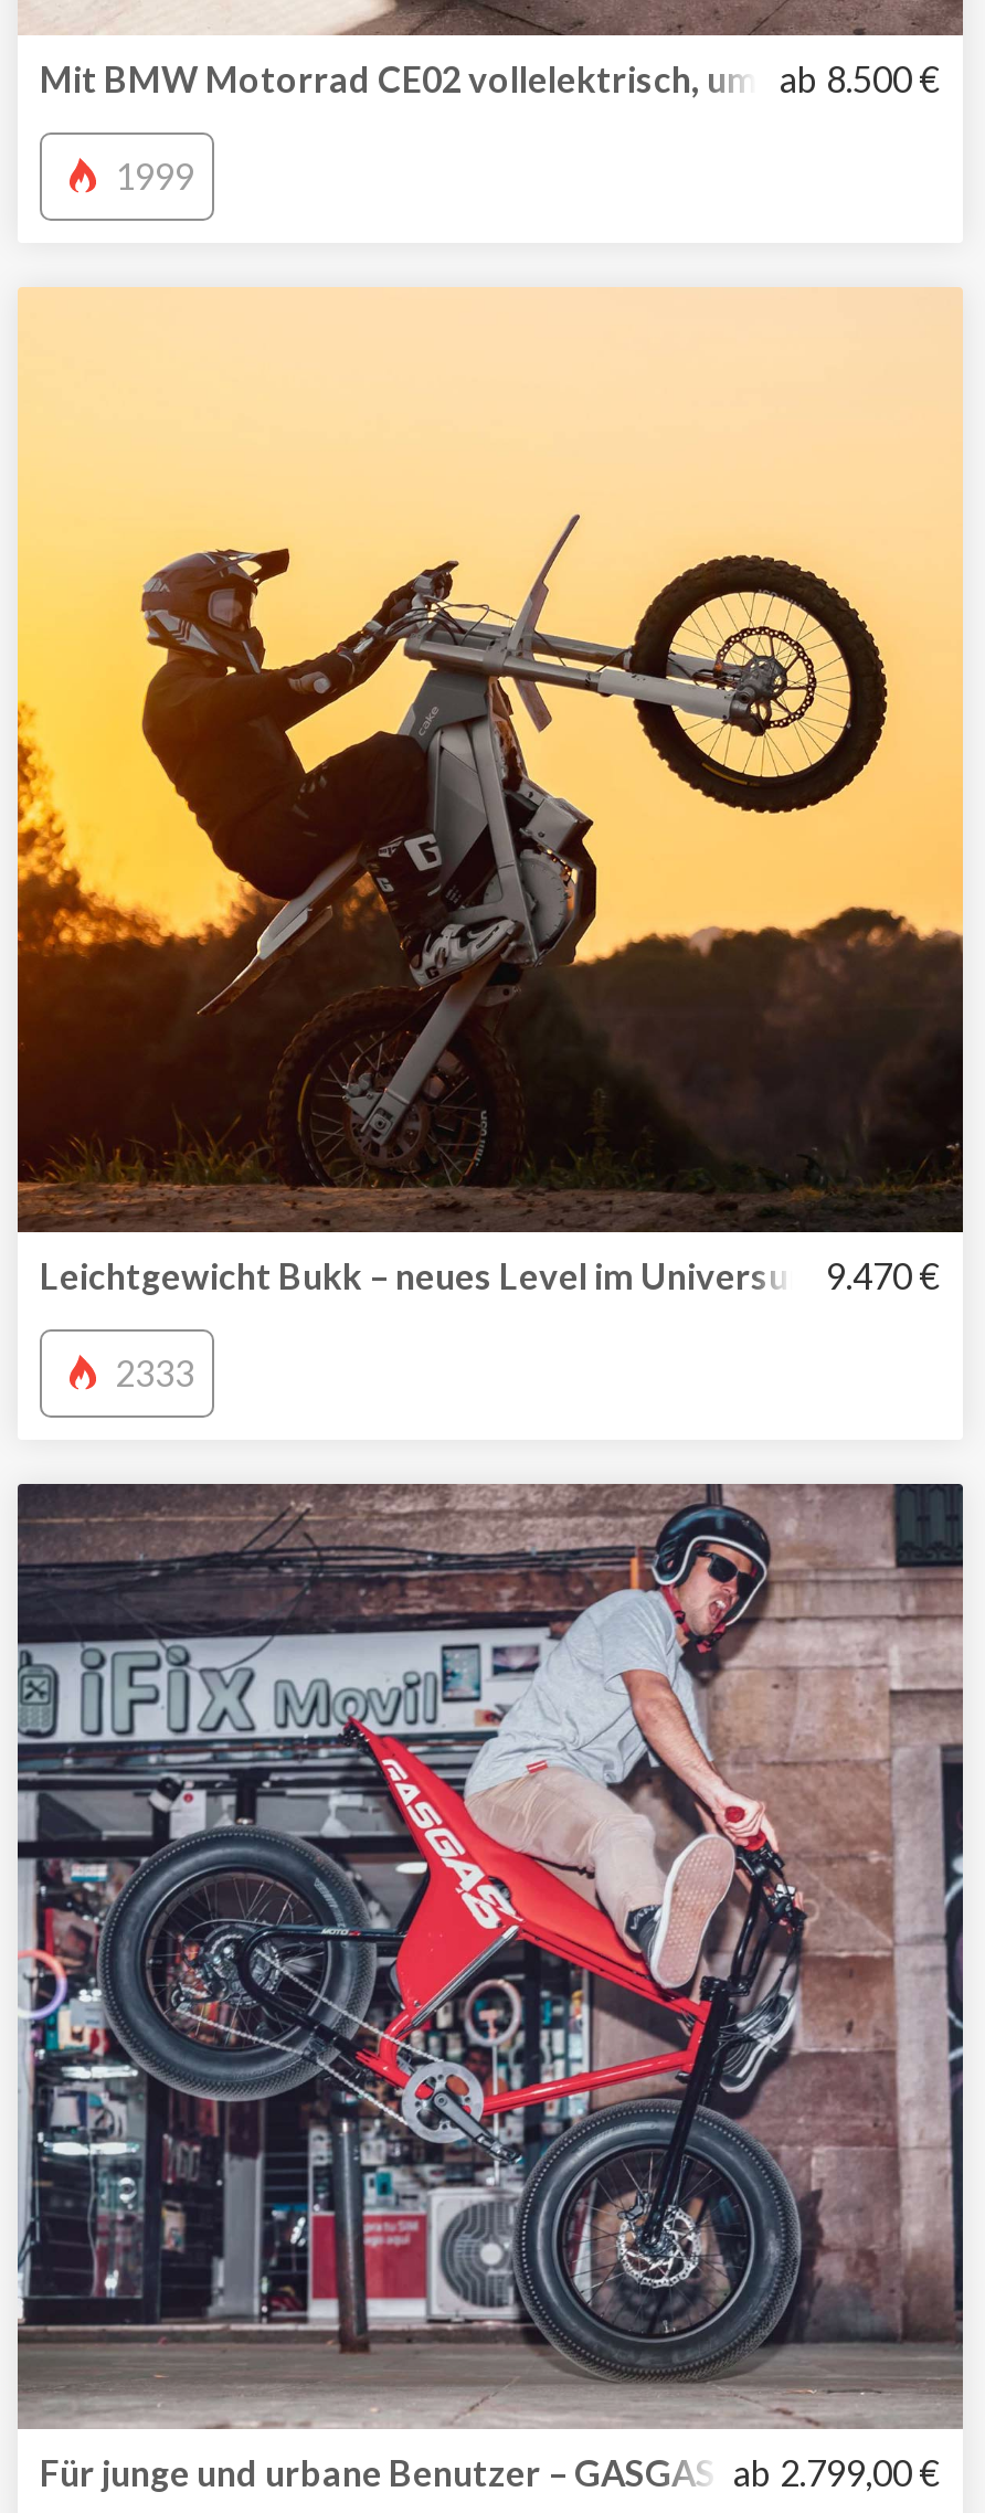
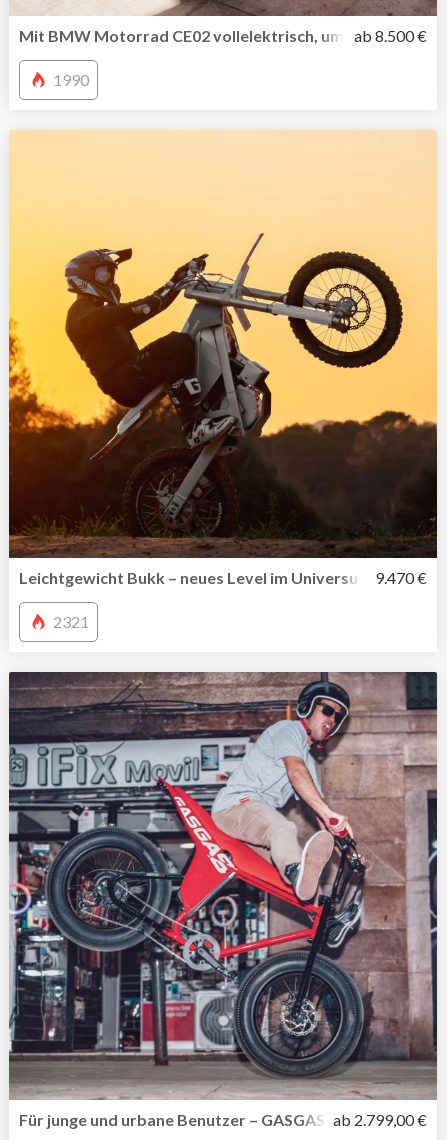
- 1999
+ 1990

- 2333
+ 2321
